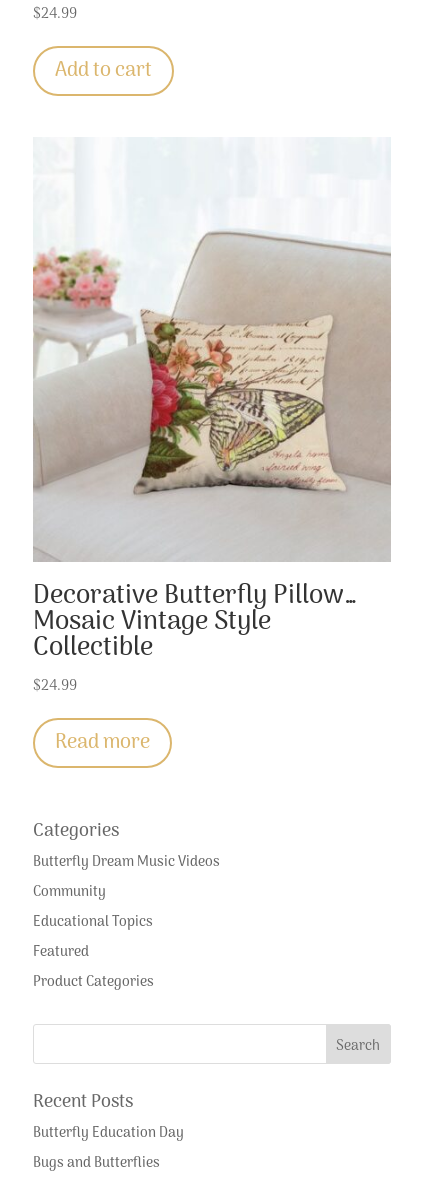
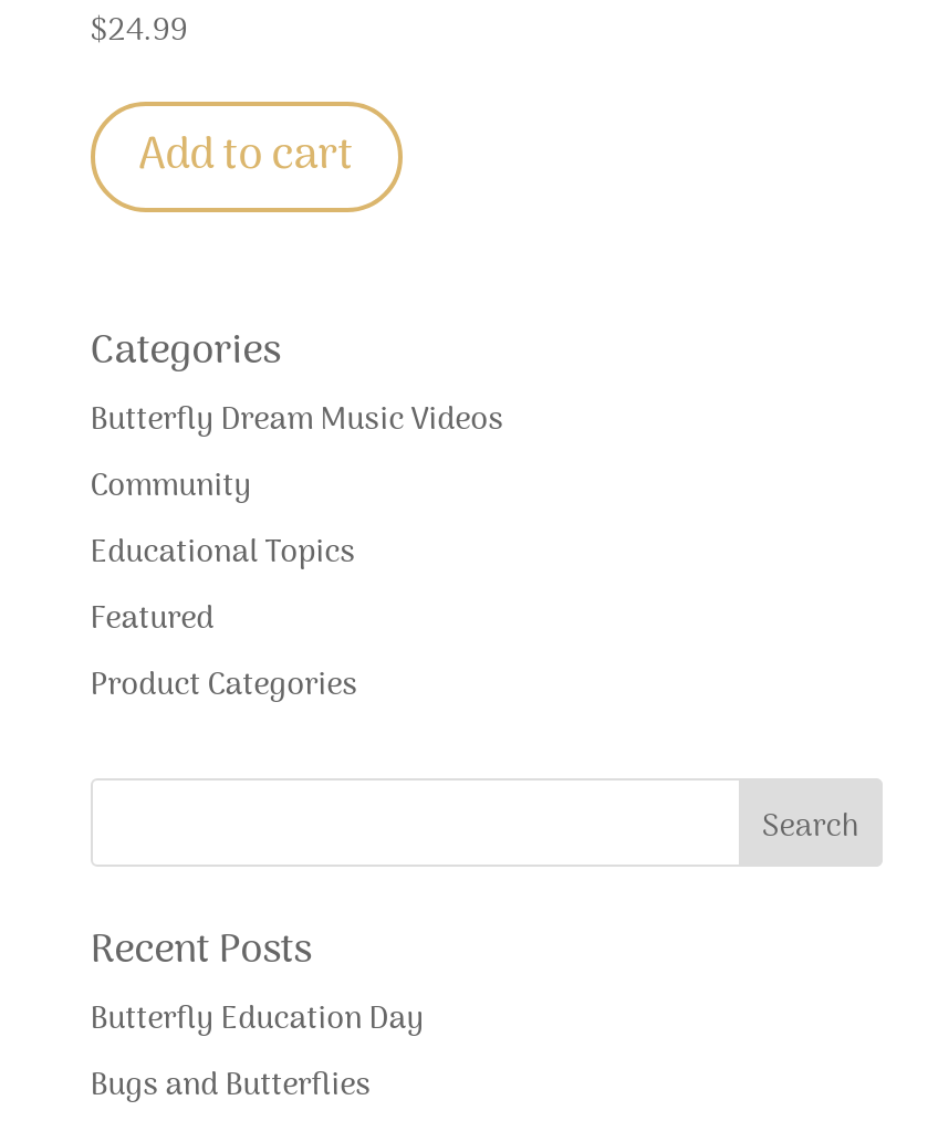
- [image]
- Decorative Butterfly Pillow…
- Mosaic Vintage Style
- Collectible
- $24.99
- Read more
